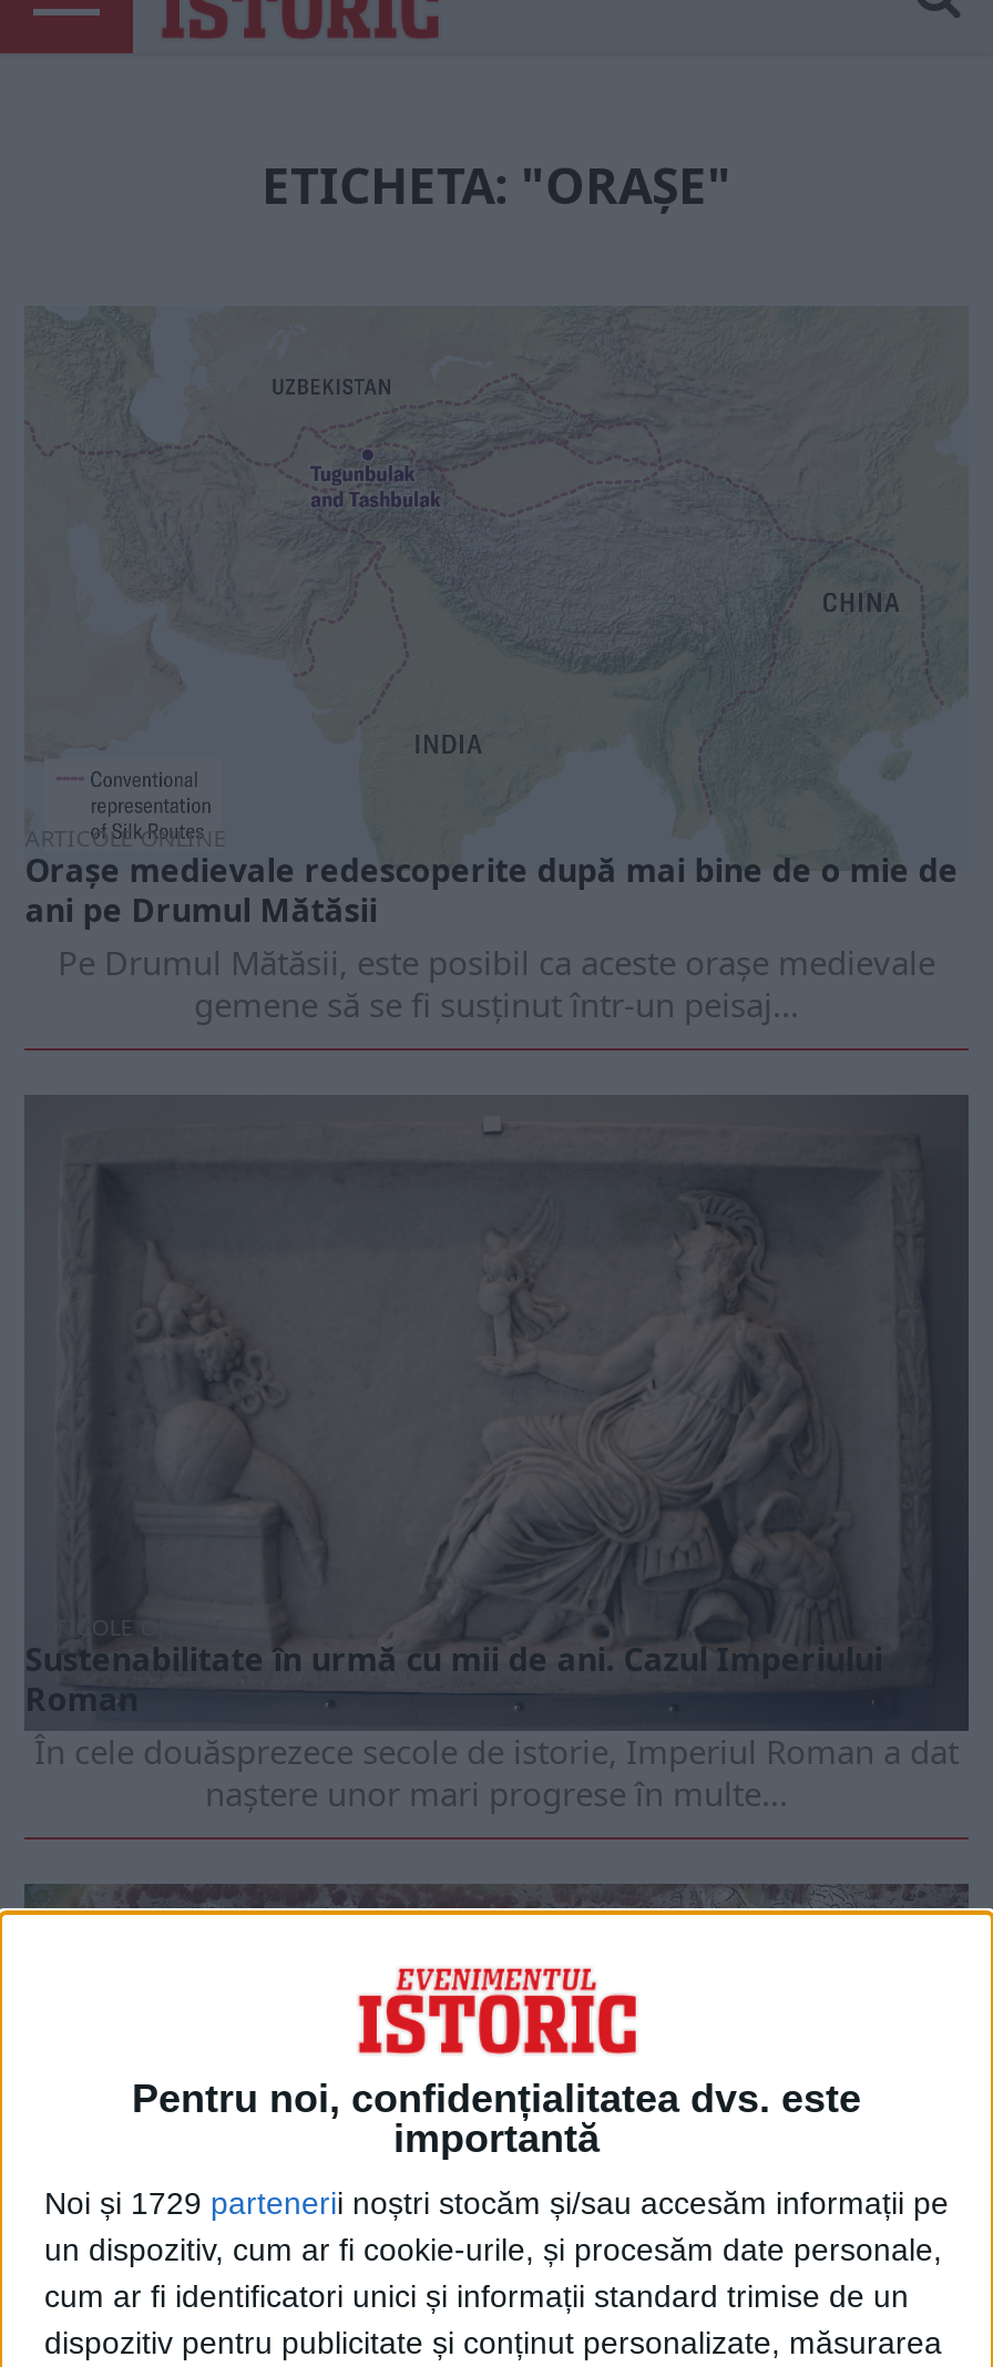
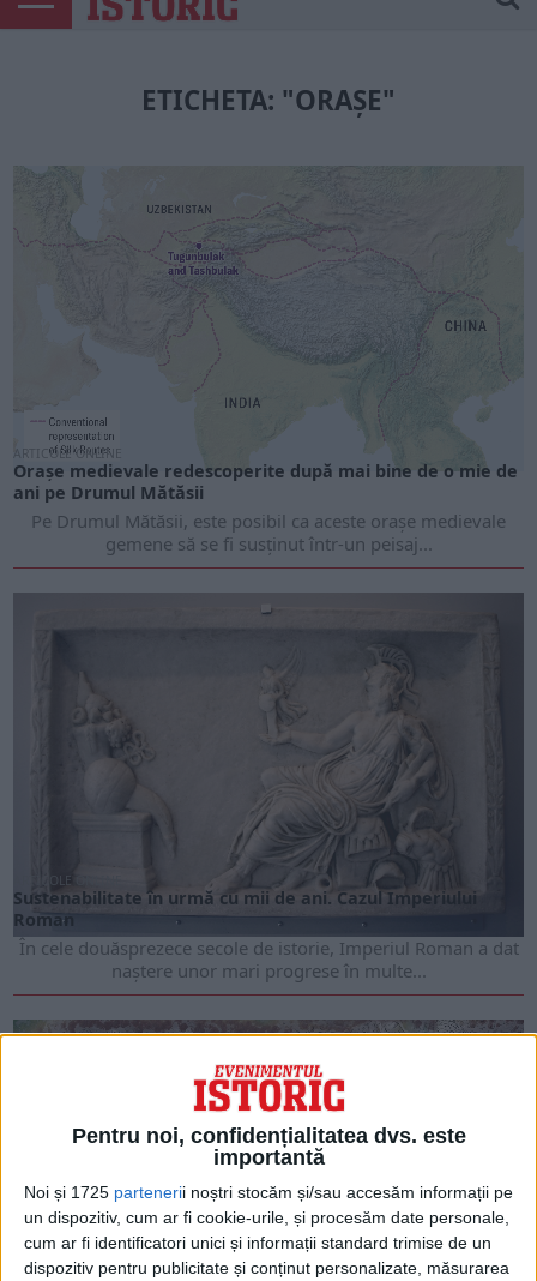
- Noi și 1729 parteneri i noștri stocăm și/sau accesăm informații pe
+ Noi și 1725 parteneri i noștri stocăm și/sau accesăm informații pe
